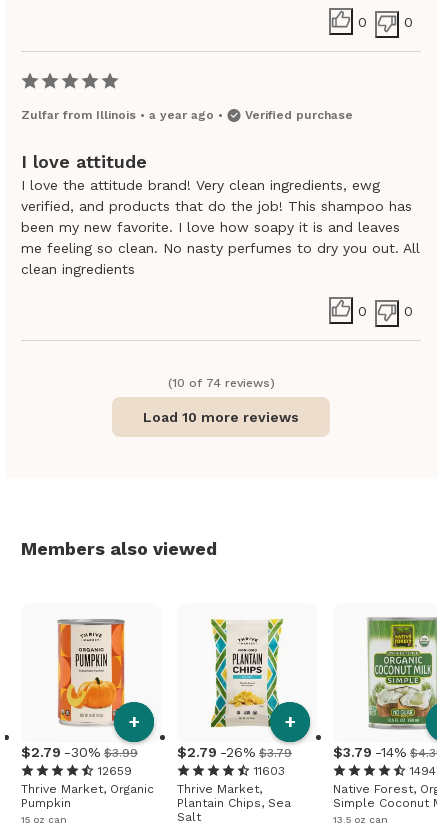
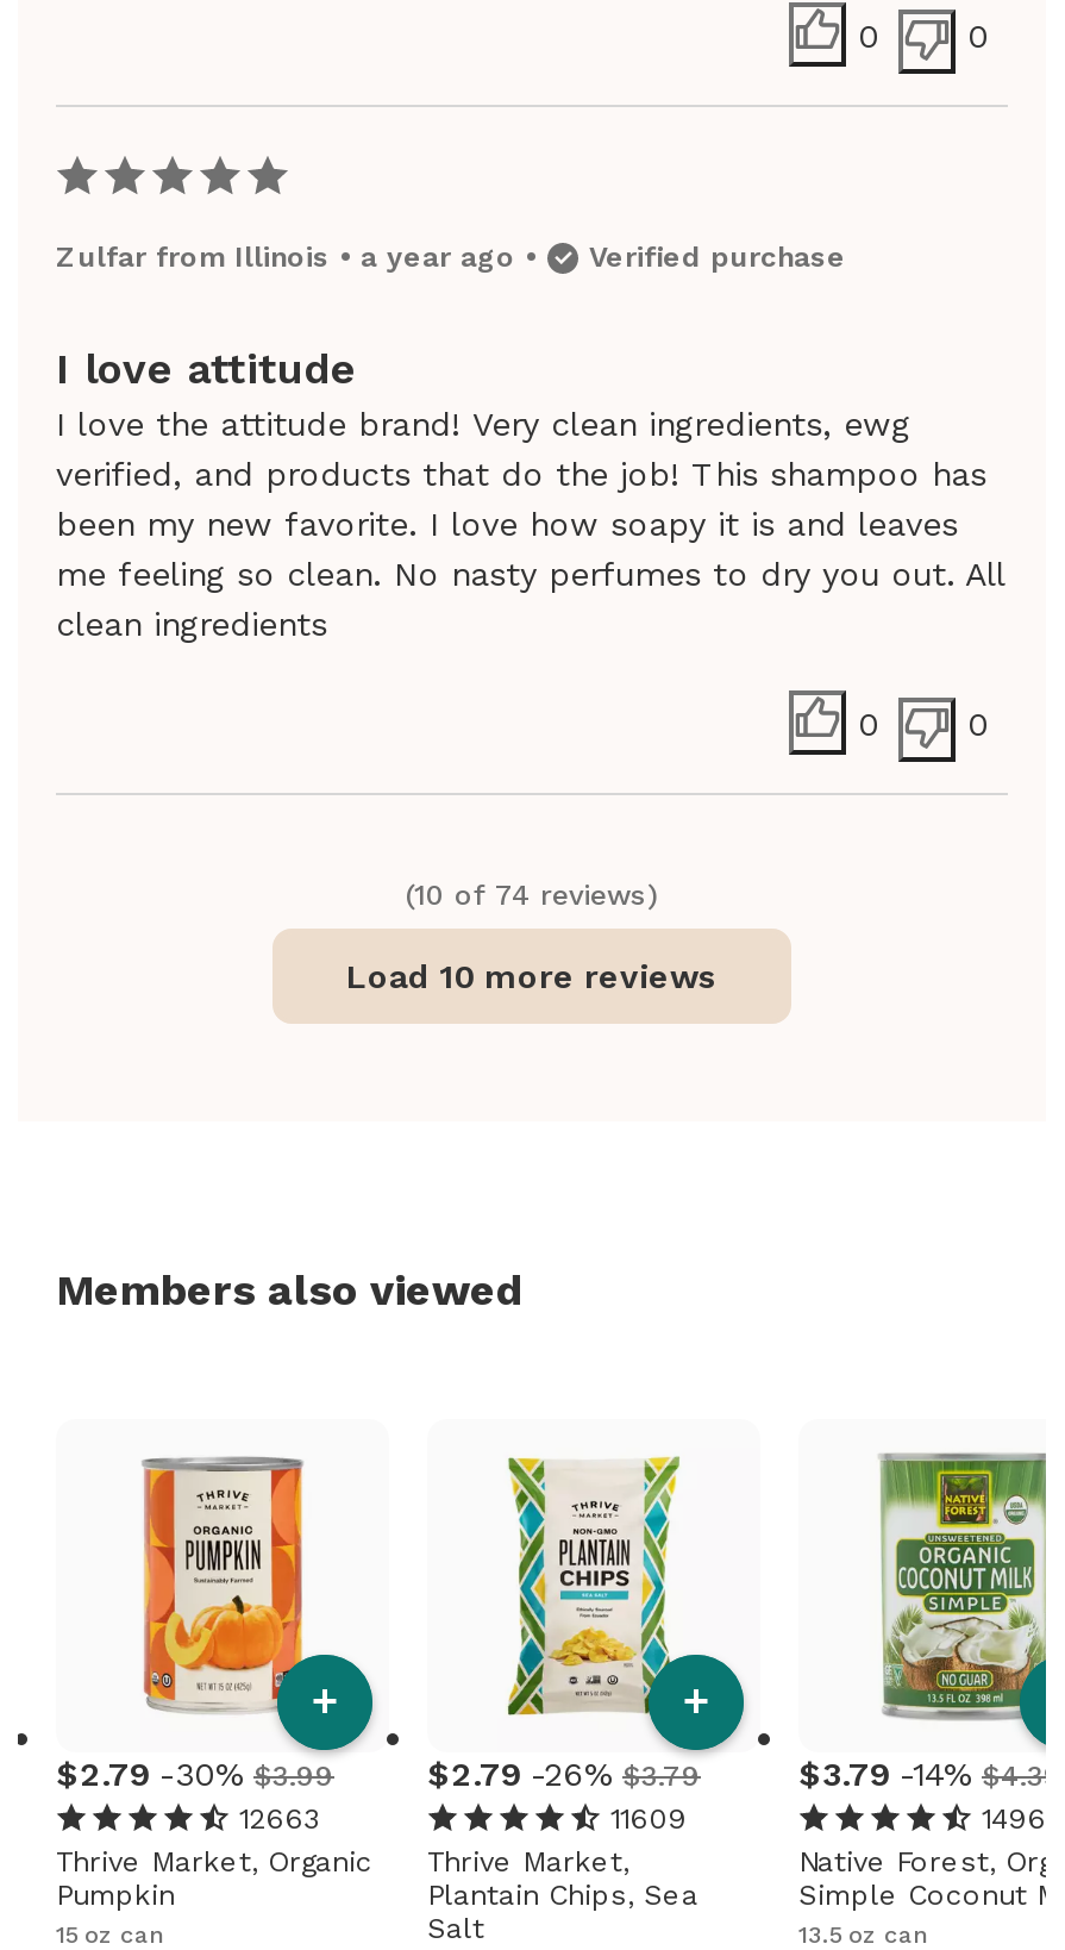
- 12659
+ 12663

- 11603
+ 11609

- 1494
+ 1496
